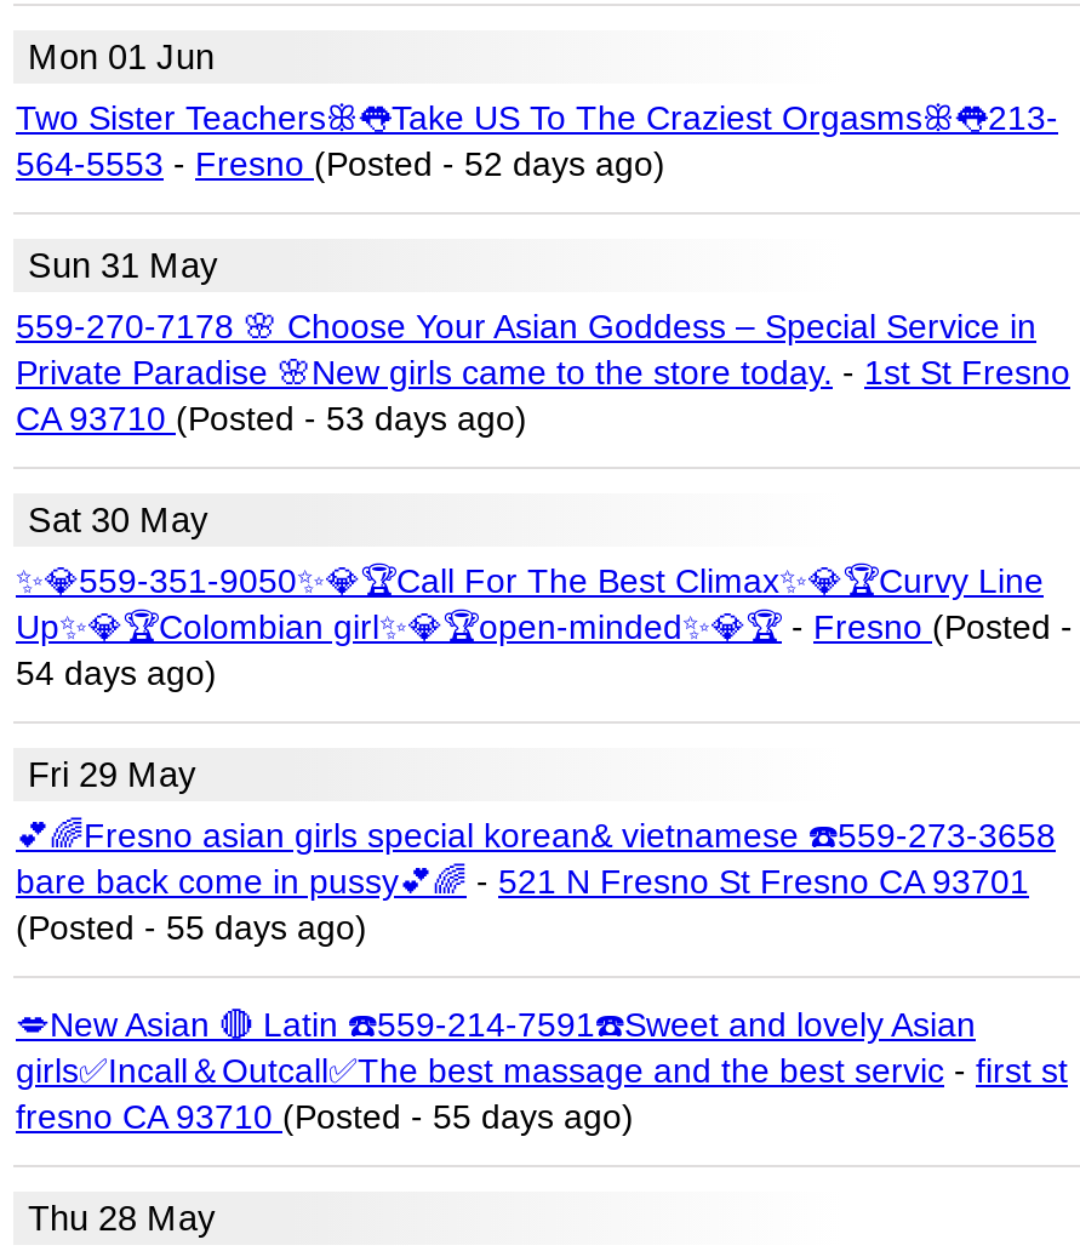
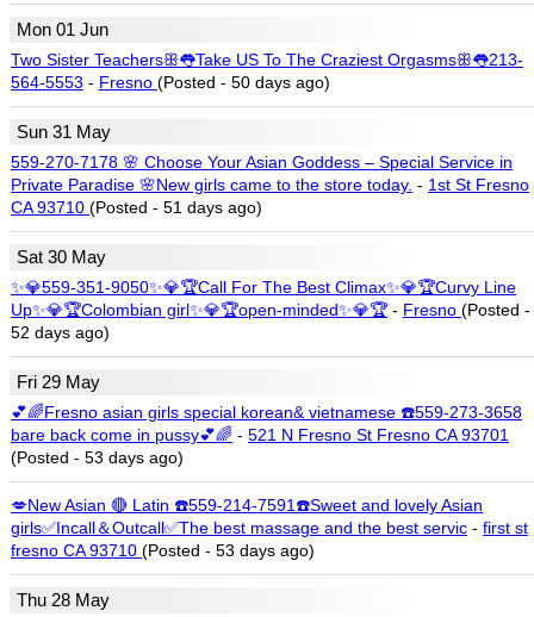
- 564-5553 - Fresno (Posted - 52 days ago)
+ 564-5553 - Fresno (Posted - 50 days ago)

- CA 93710 (Posted - 53 days ago)
+ CA 93710 (Posted - 51 days ago)

- 54 days ago)
+ 52 days ago)

- (Posted - 55 days ago)
+ (Posted - 53 days ago)

- fresno CA 93710 (Posted - 55 days ago)
+ fresno CA 93710 (Posted - 53 days ago)
